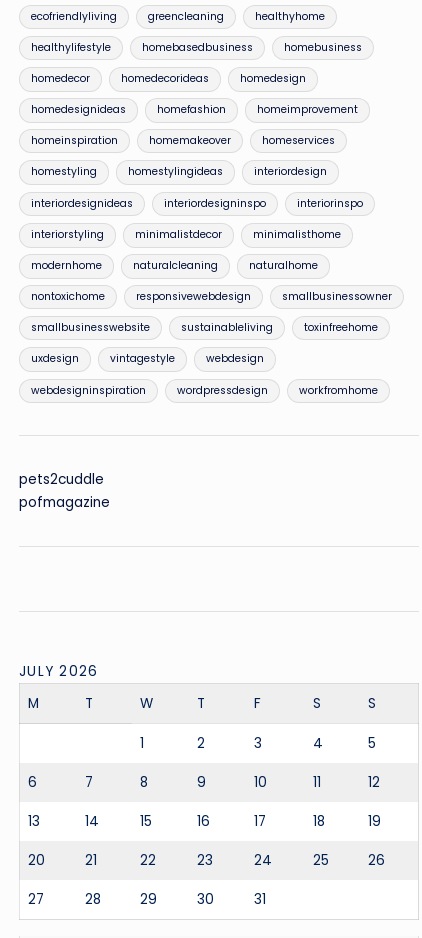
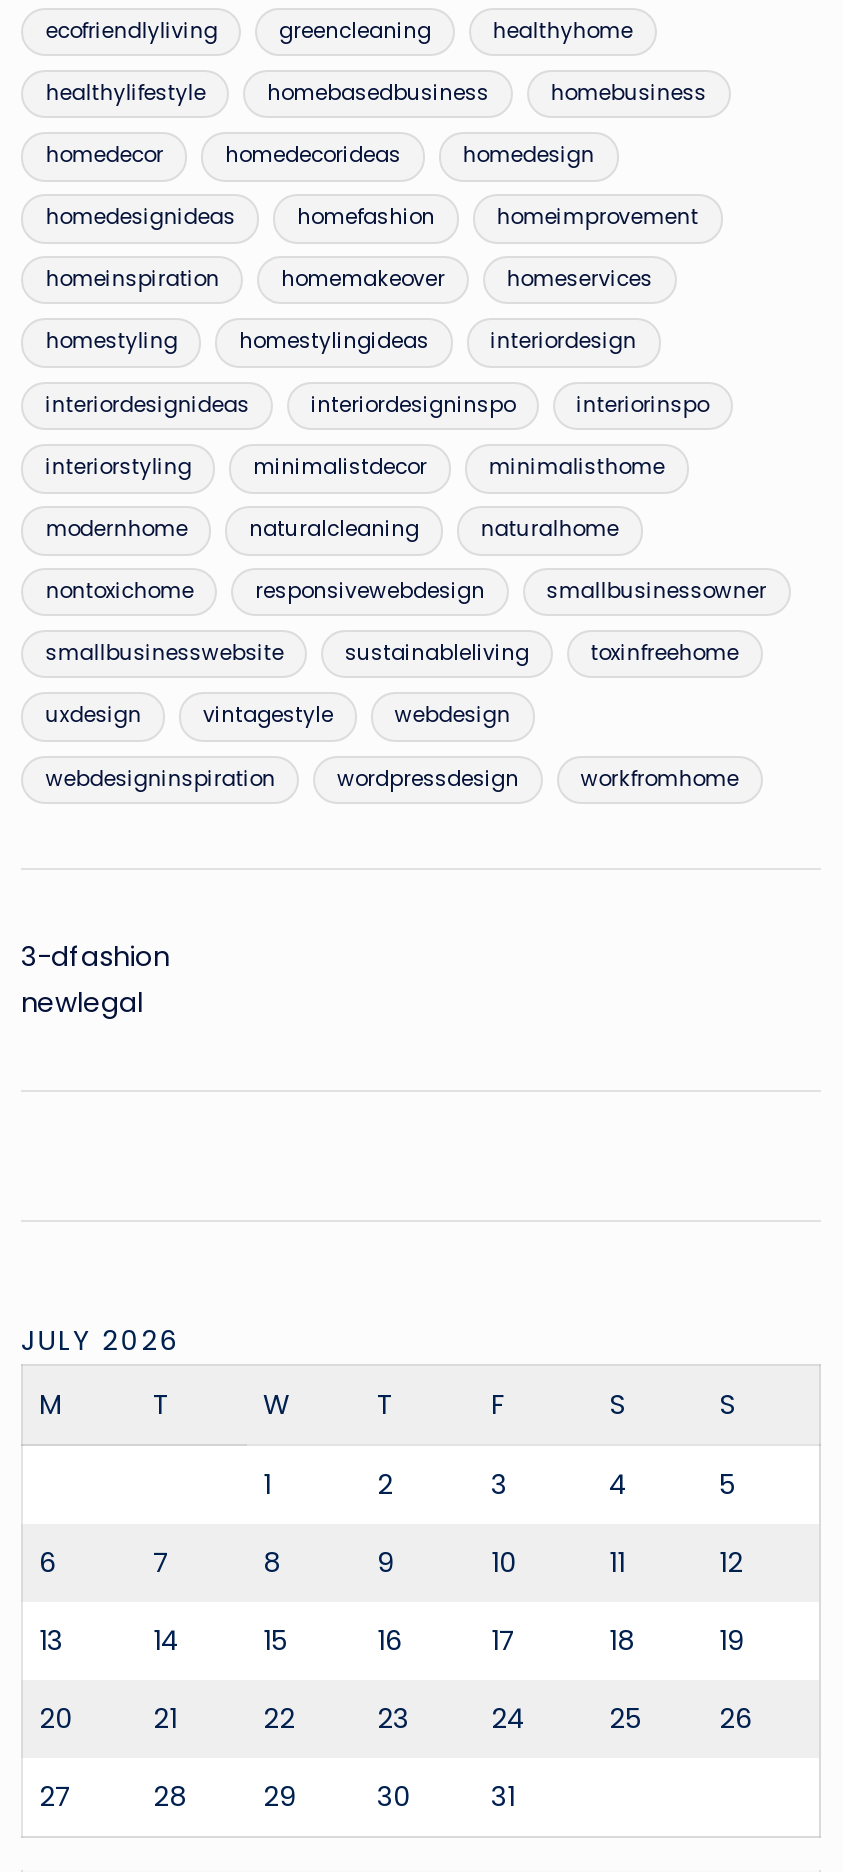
- pets2cuddle
- pofmagazine
+ 3-dfashion
+ newlegal
